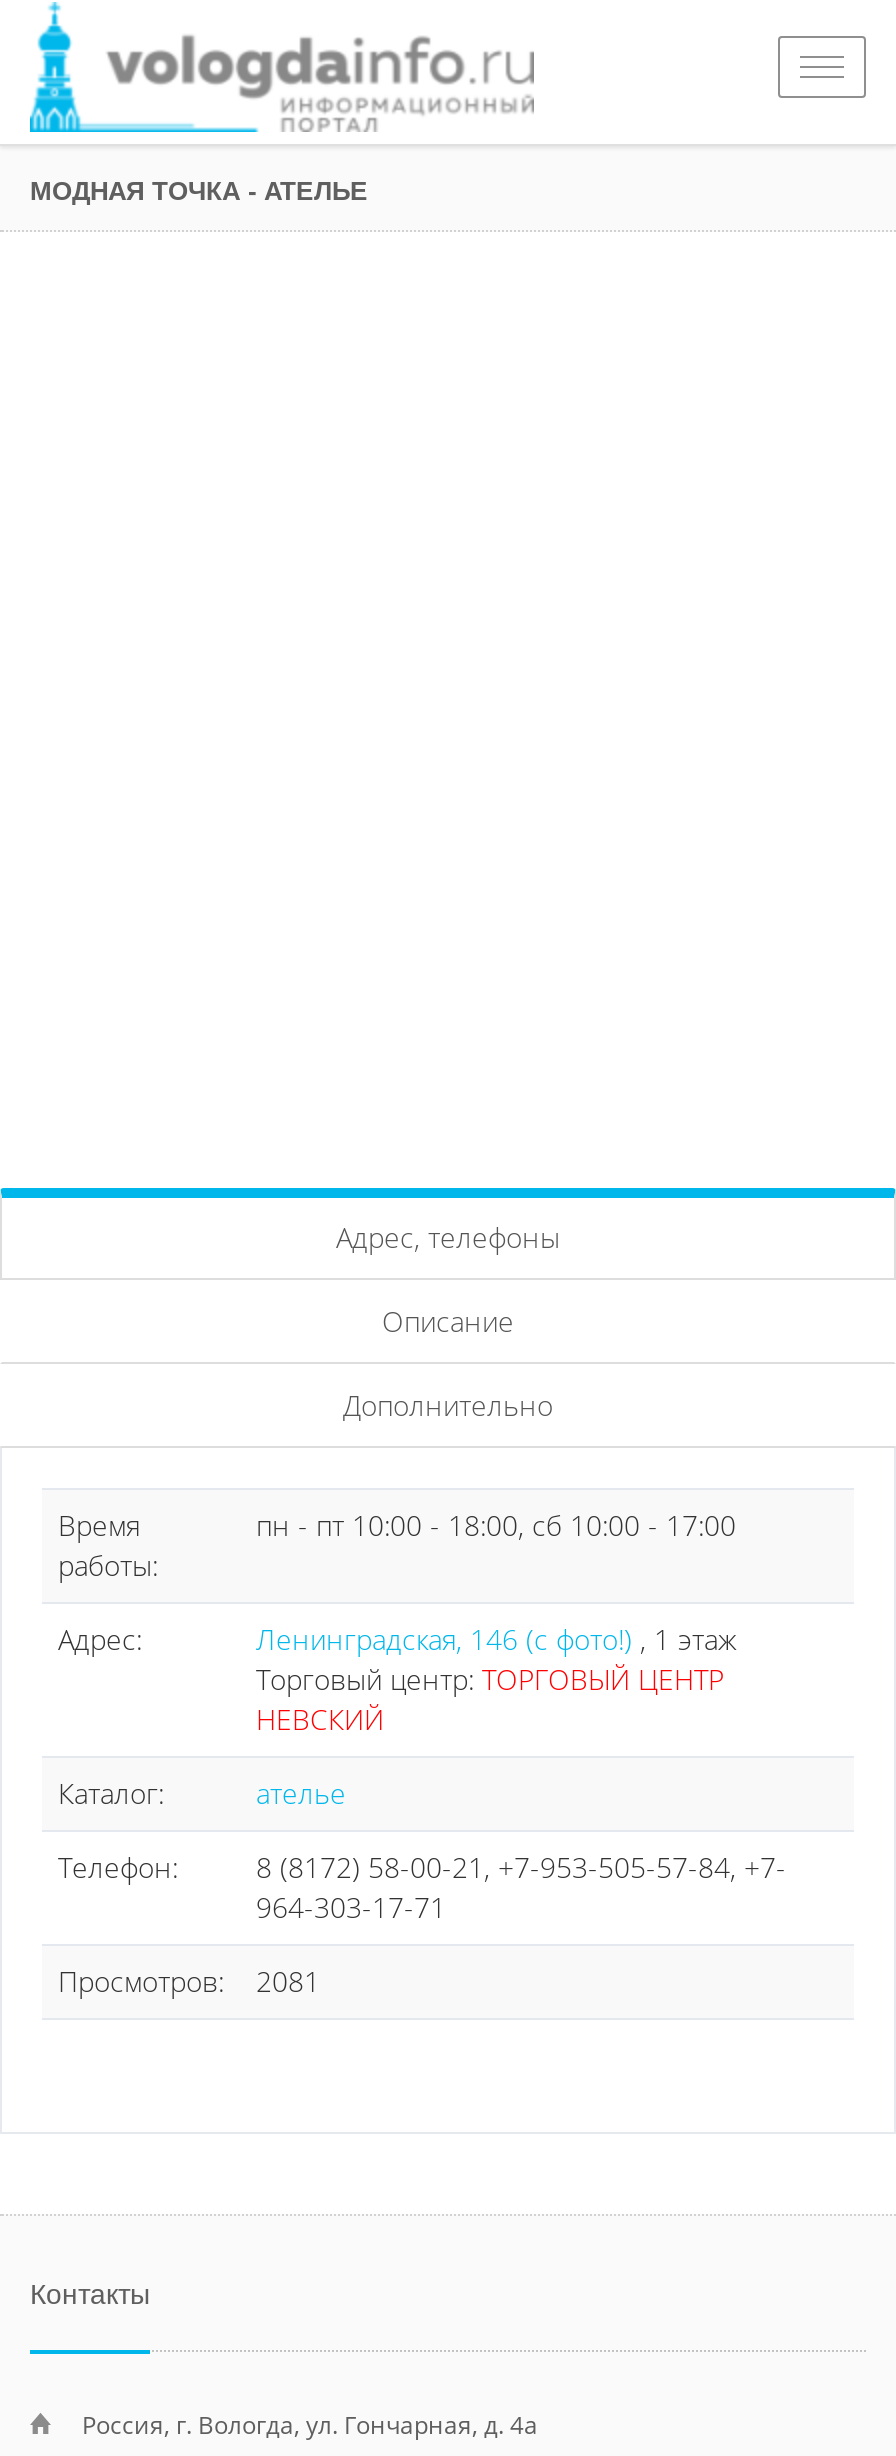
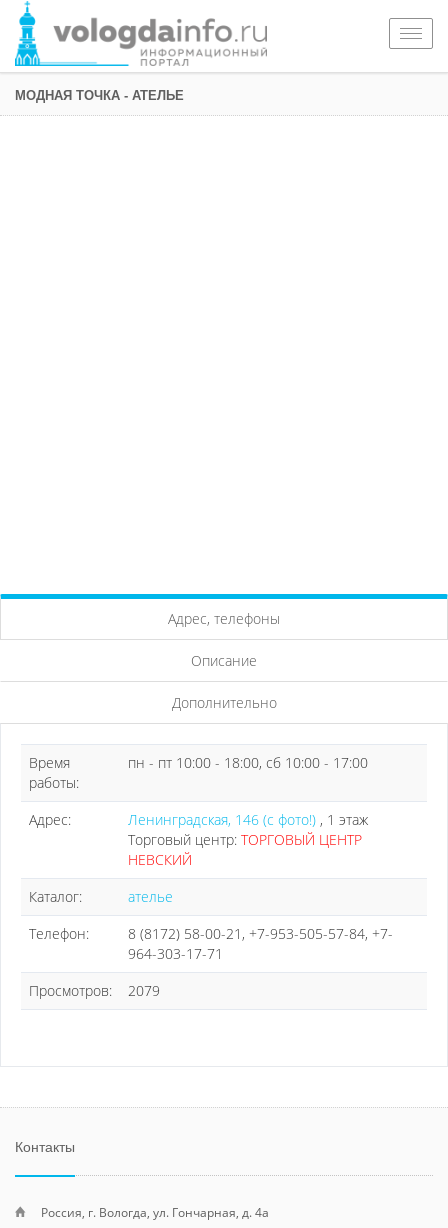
- Просмотров: 2081
+ Просмотров: 2079
